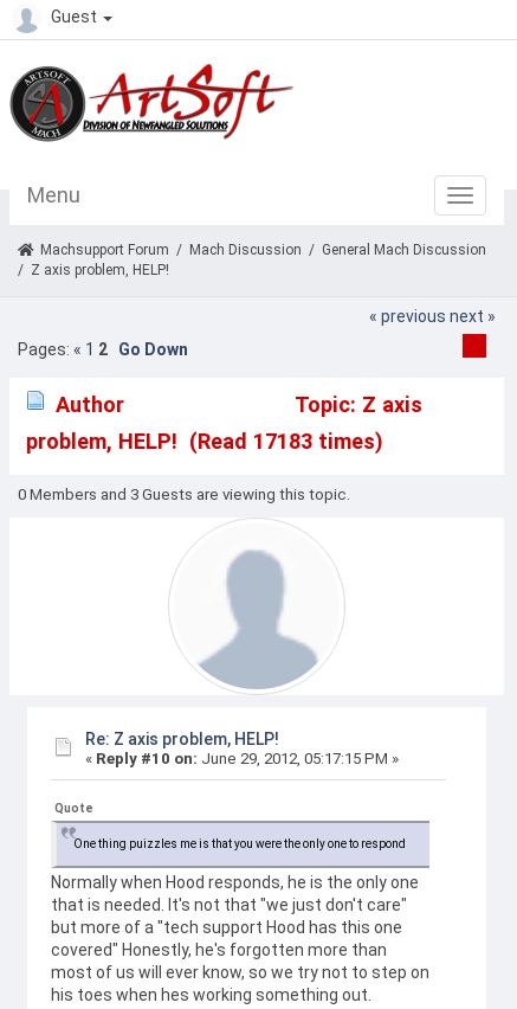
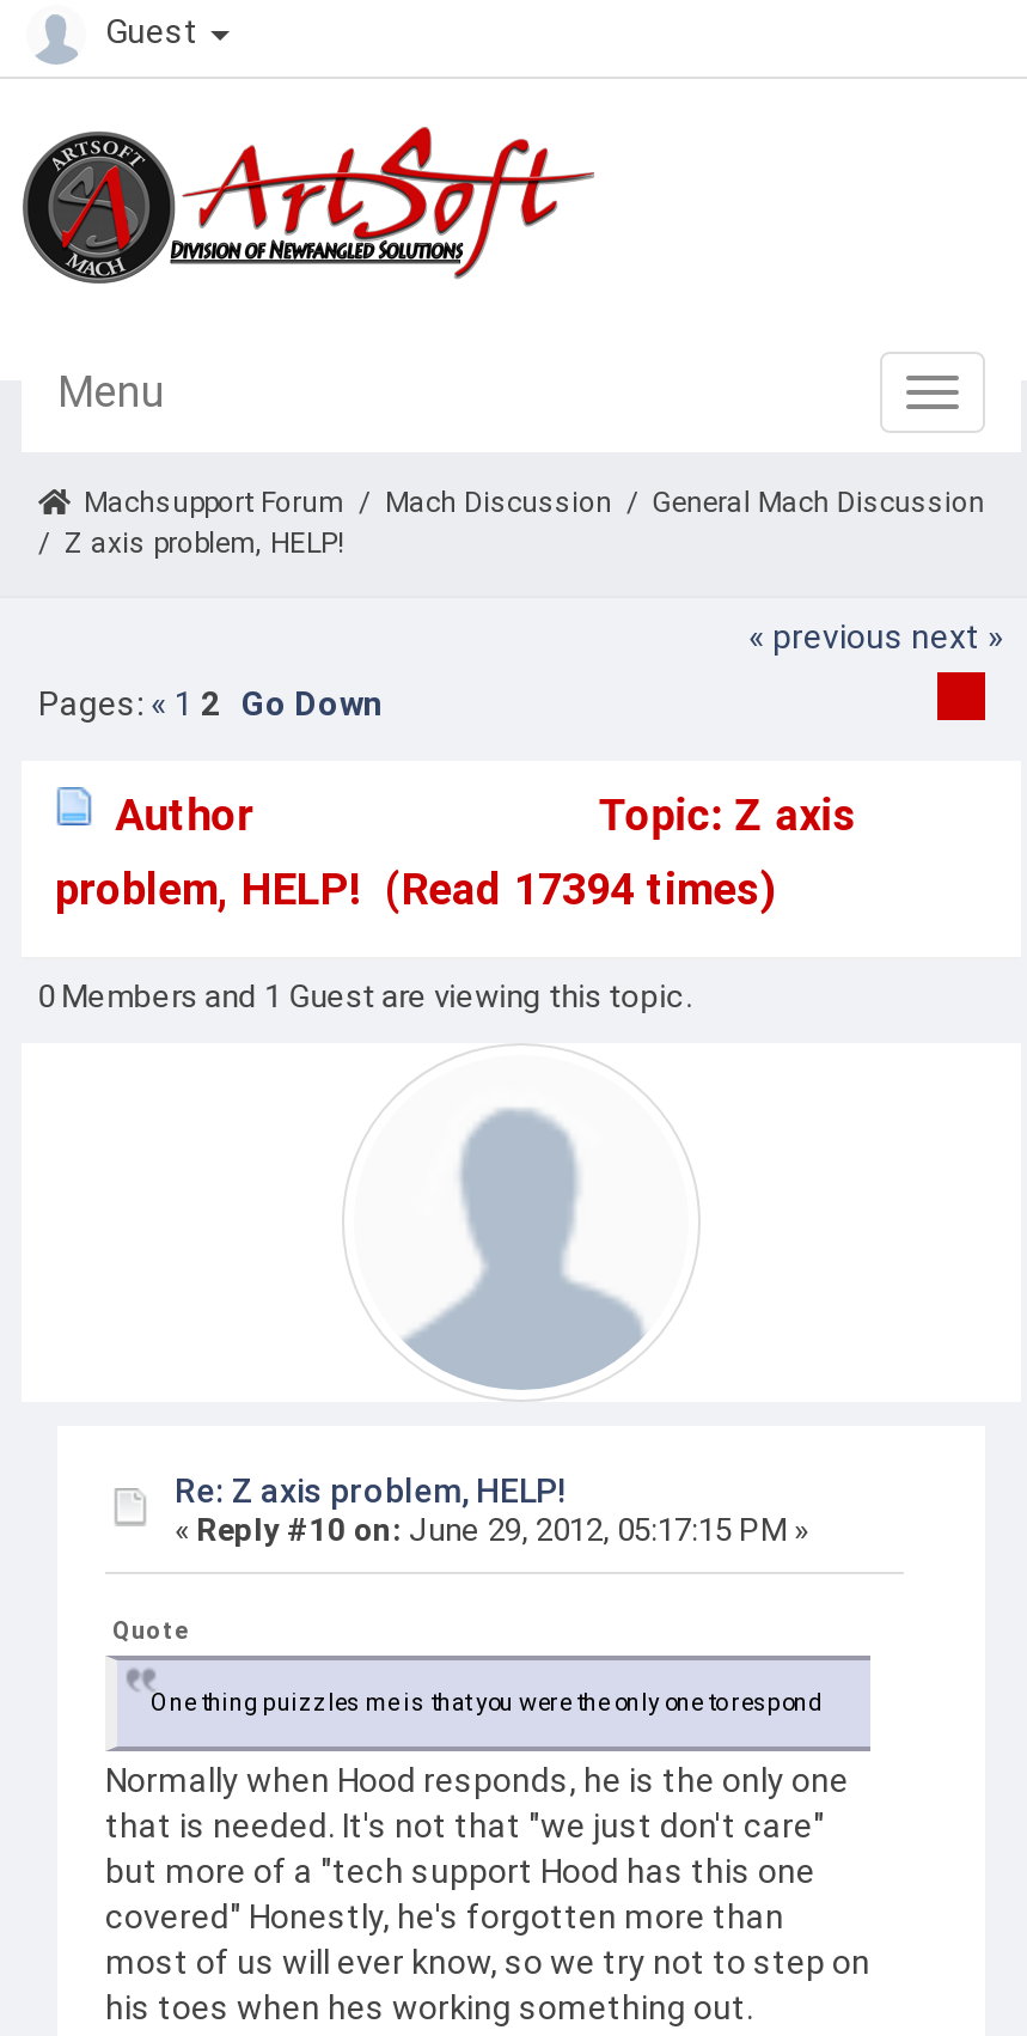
- problem, HELP! (Read 17183 times)
+ problem, HELP! (Read 17394 times)

- 0 Members and 3 Guests are viewing this topic.
+ 0 Members and 1 Guest are viewing this topic.
